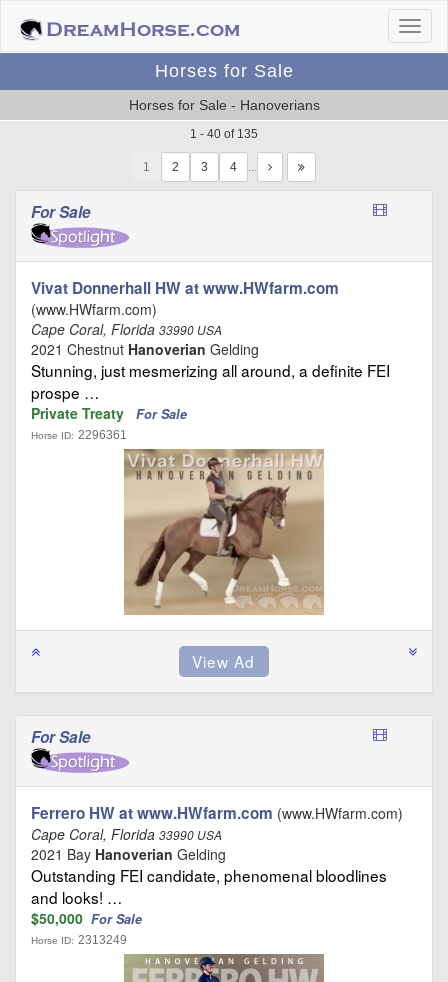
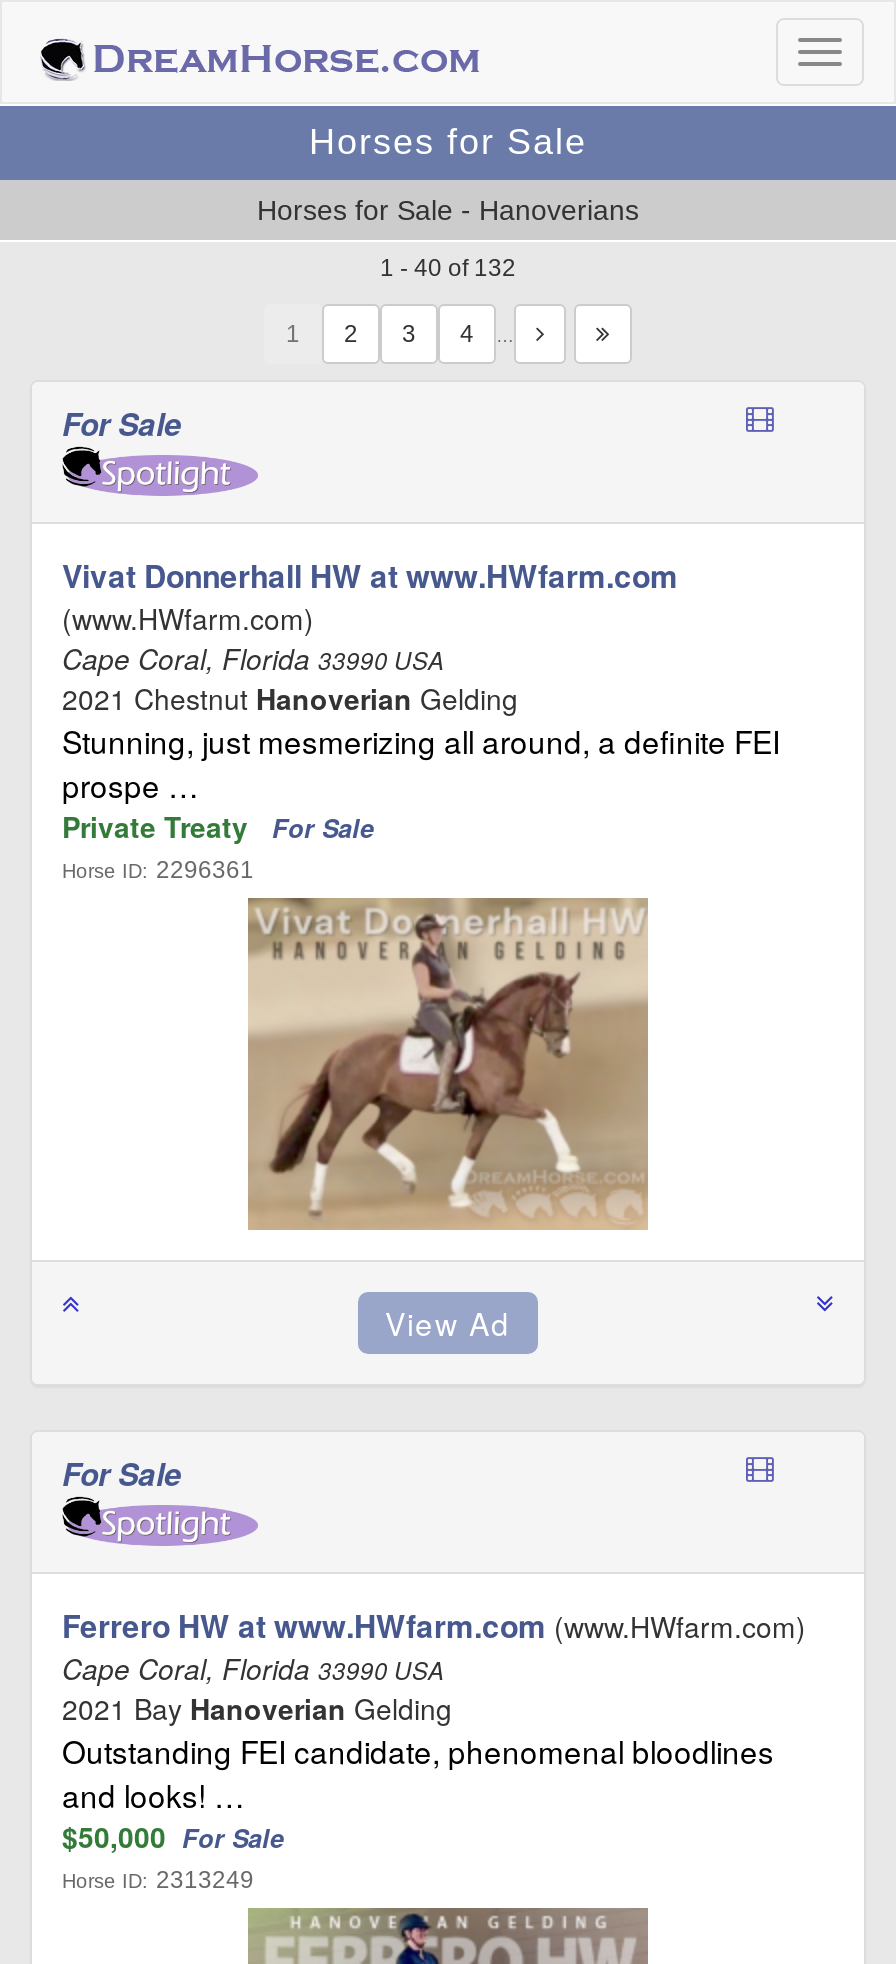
- 1 - 40 of 135
+ 1 - 40 of 132
